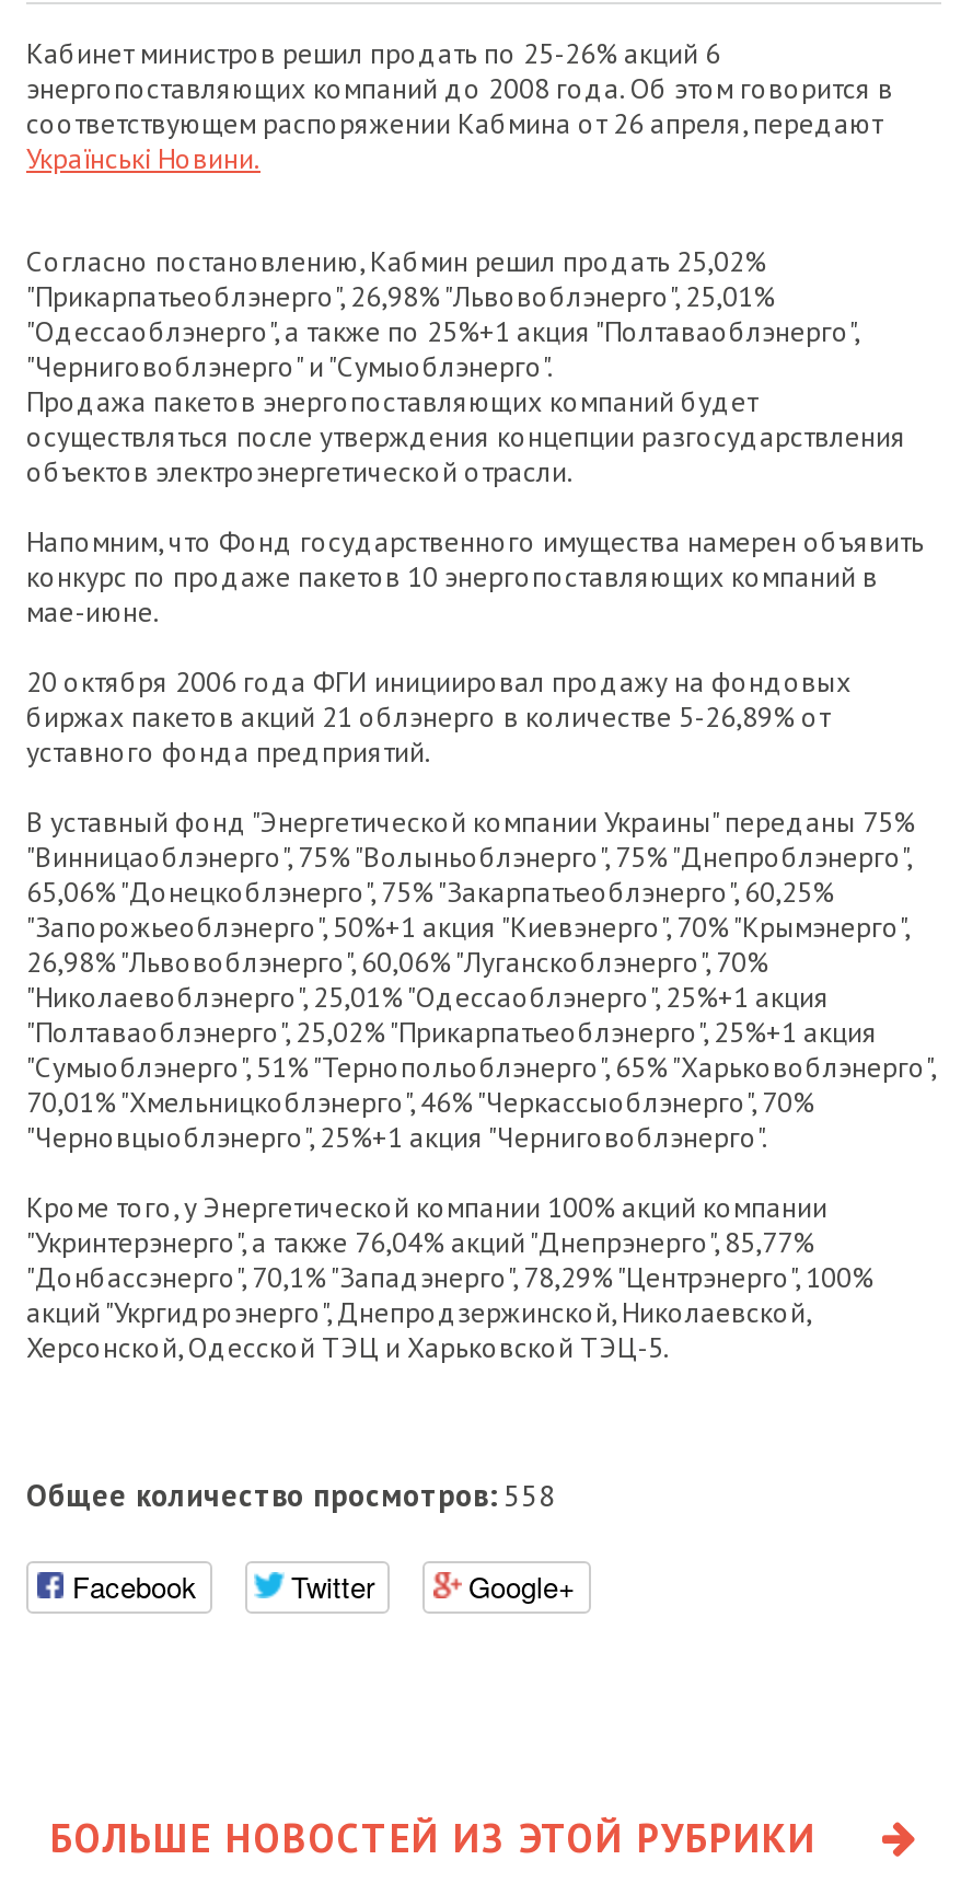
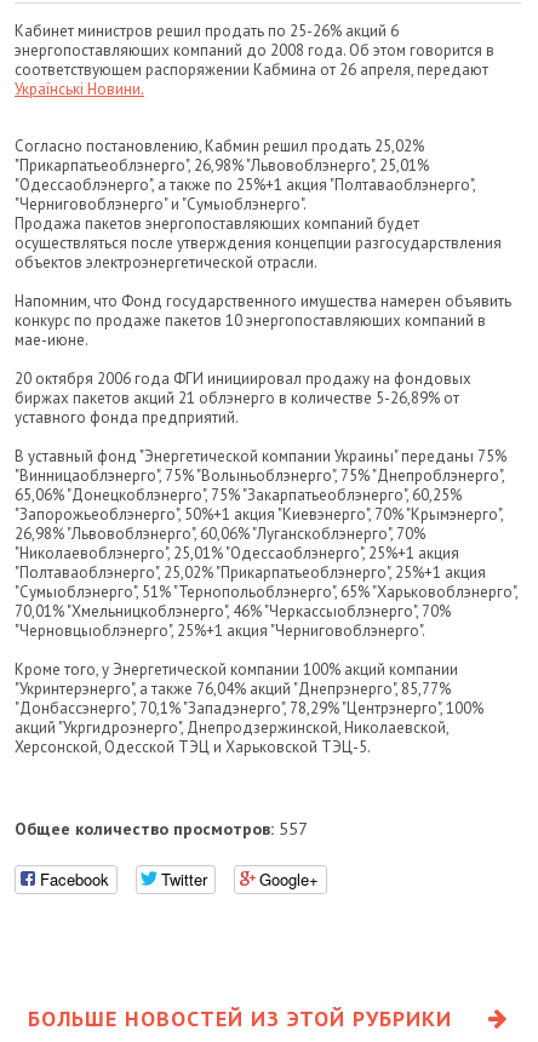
- Общее количество просмотров: 558
+ Общее количество просмотров: 557
